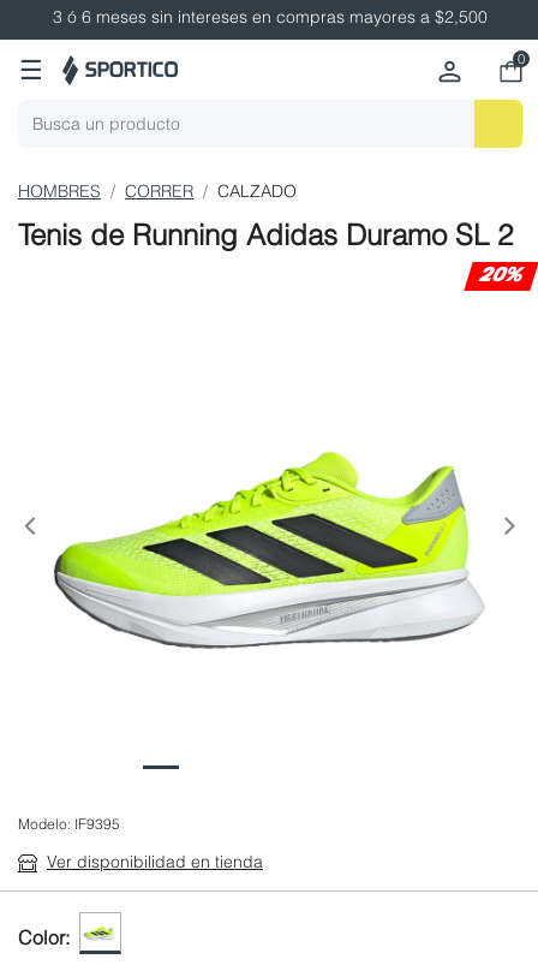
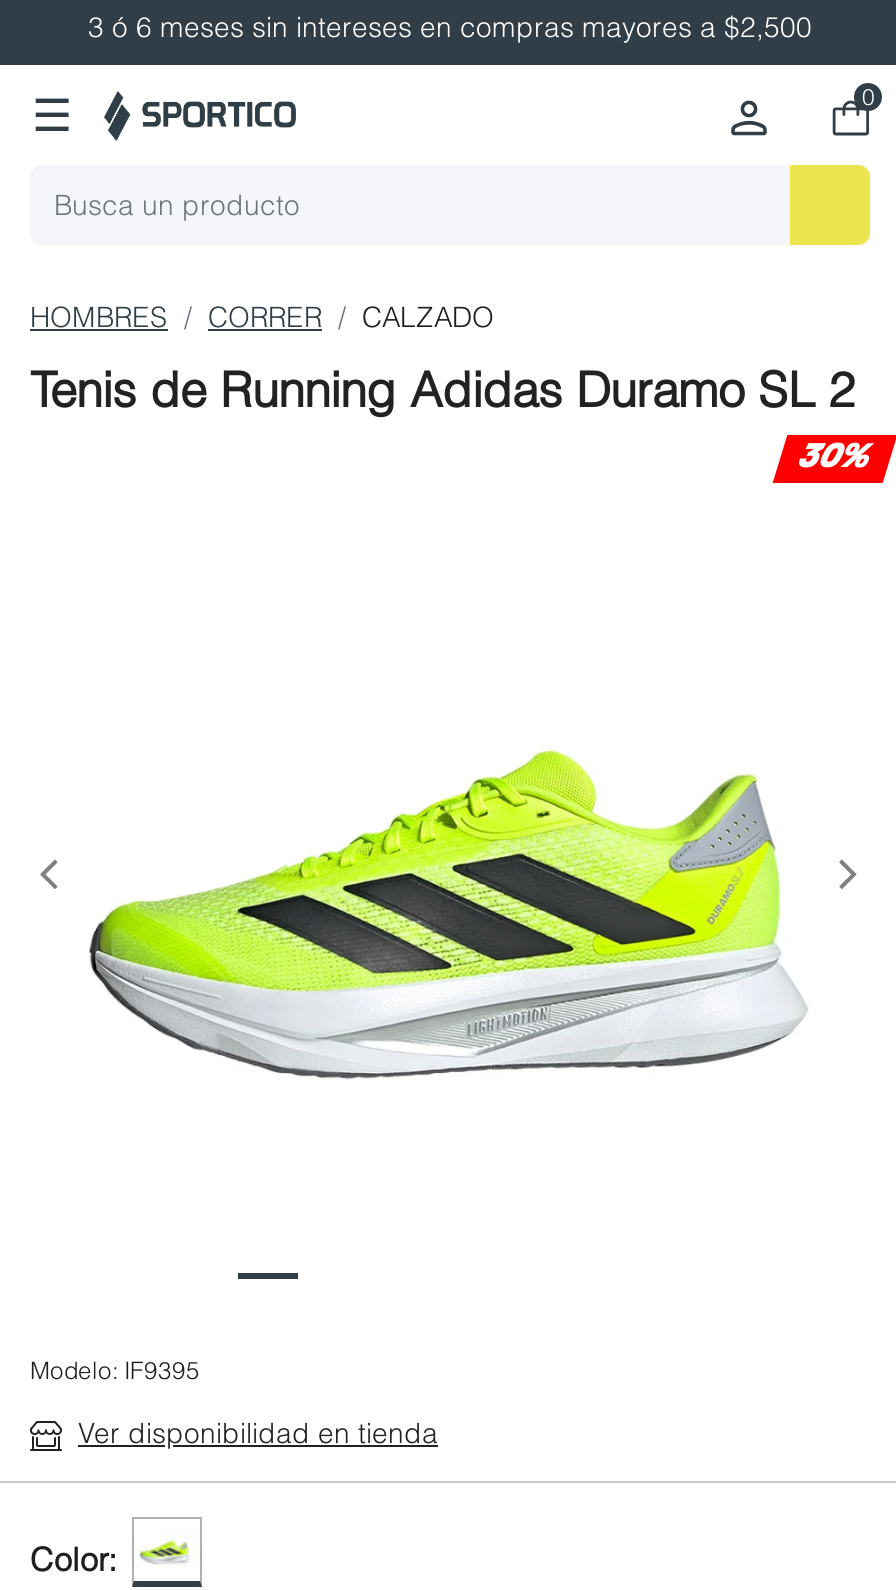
- 20%
+ 30%
